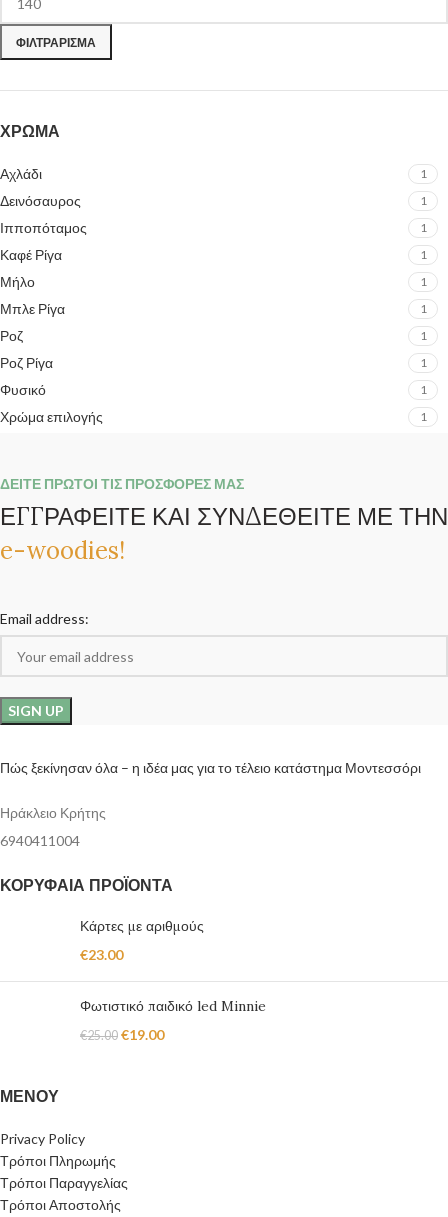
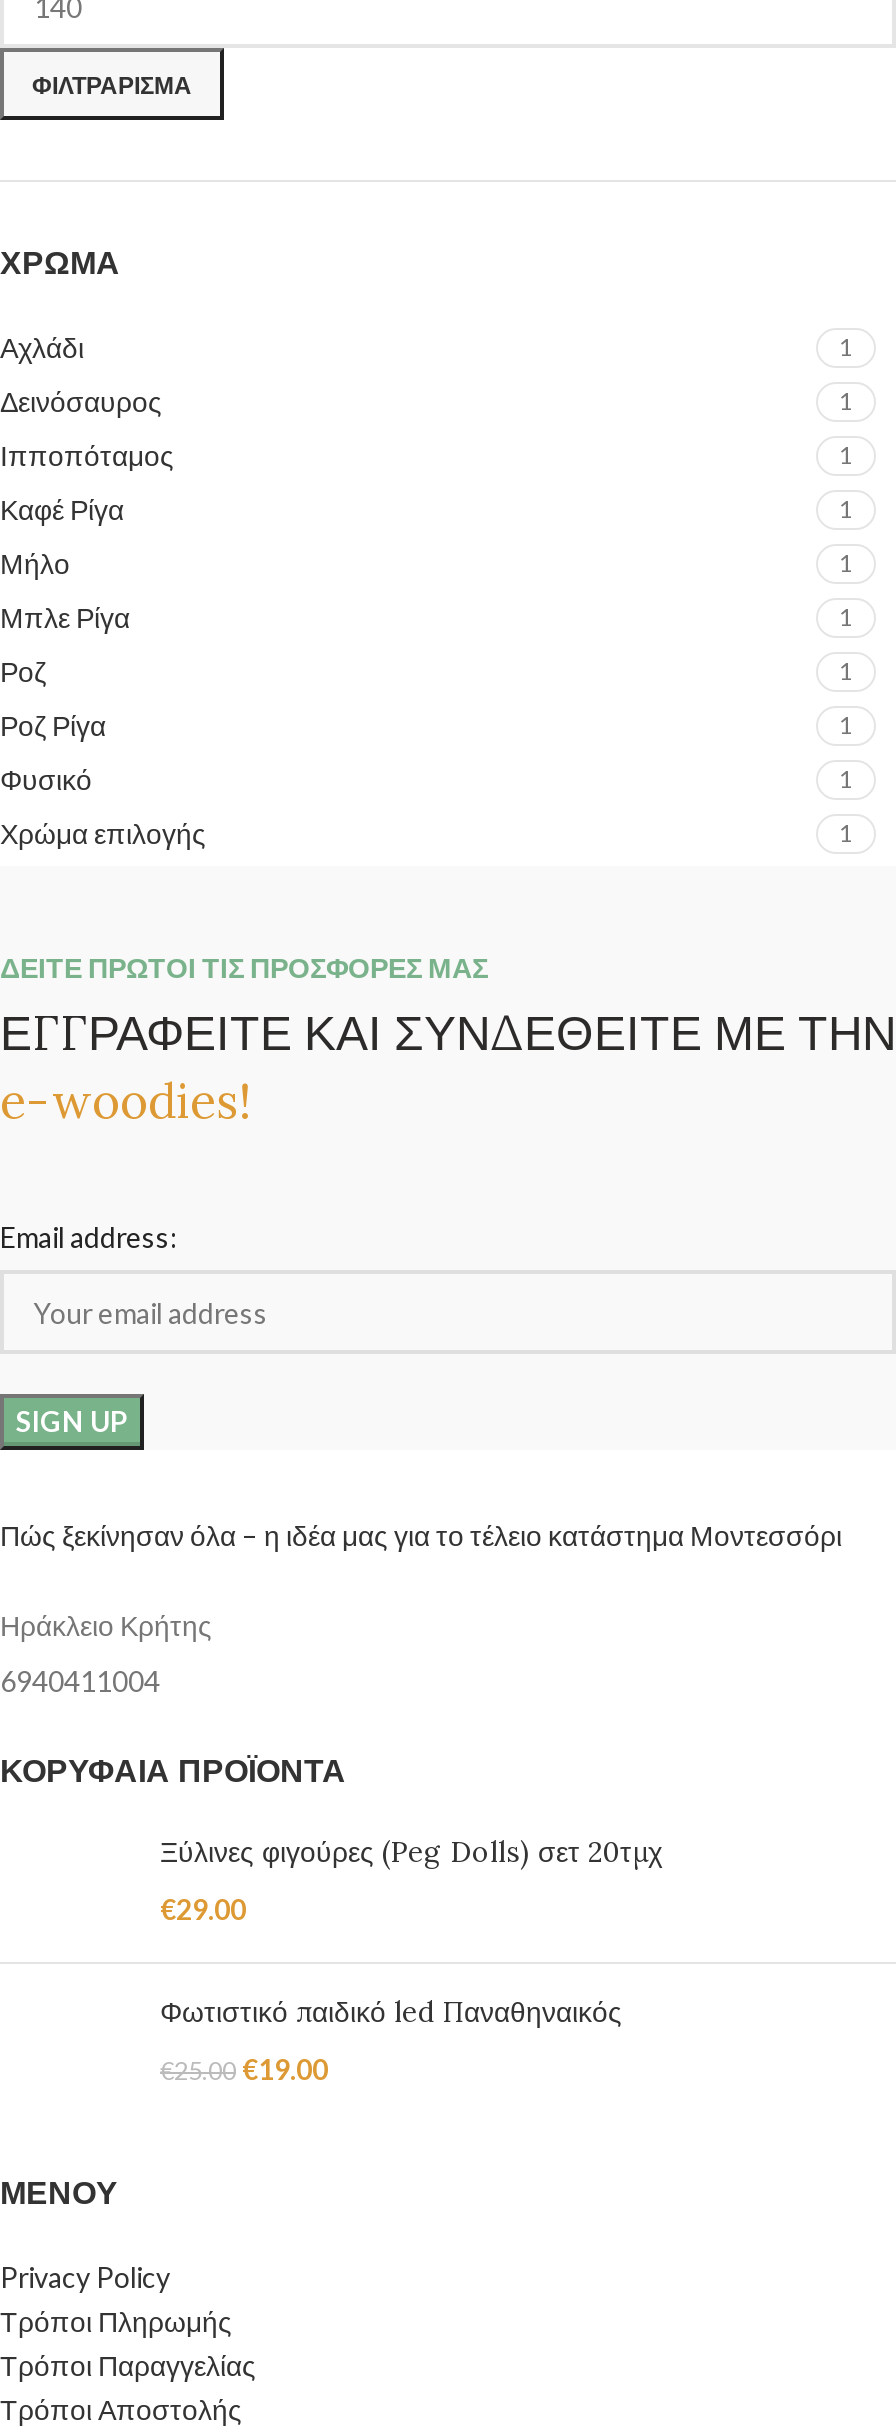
- Κάρτες με αριθμούς
+ Ξύλινες φιγούρες (Peg Dolls) σετ 20τμχ

- €23.00
+ €29.00

- Φωτιστικό παιδικό led Minnie
+ Φωτιστικό παιδικό led Παναθηναικός
